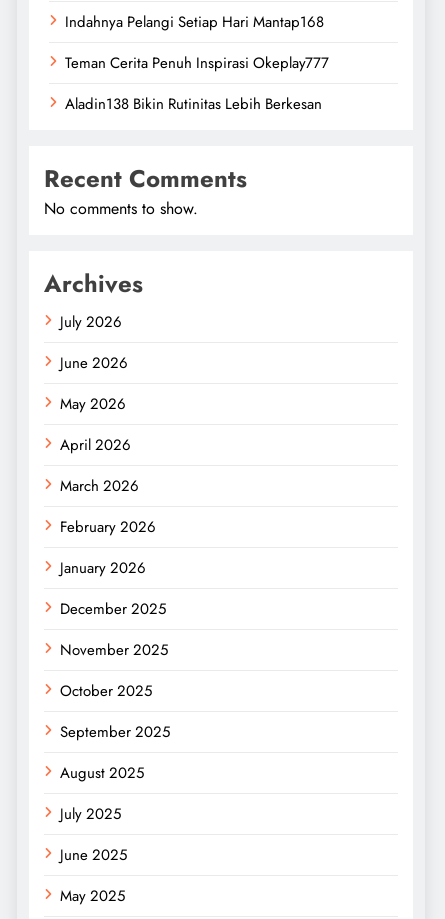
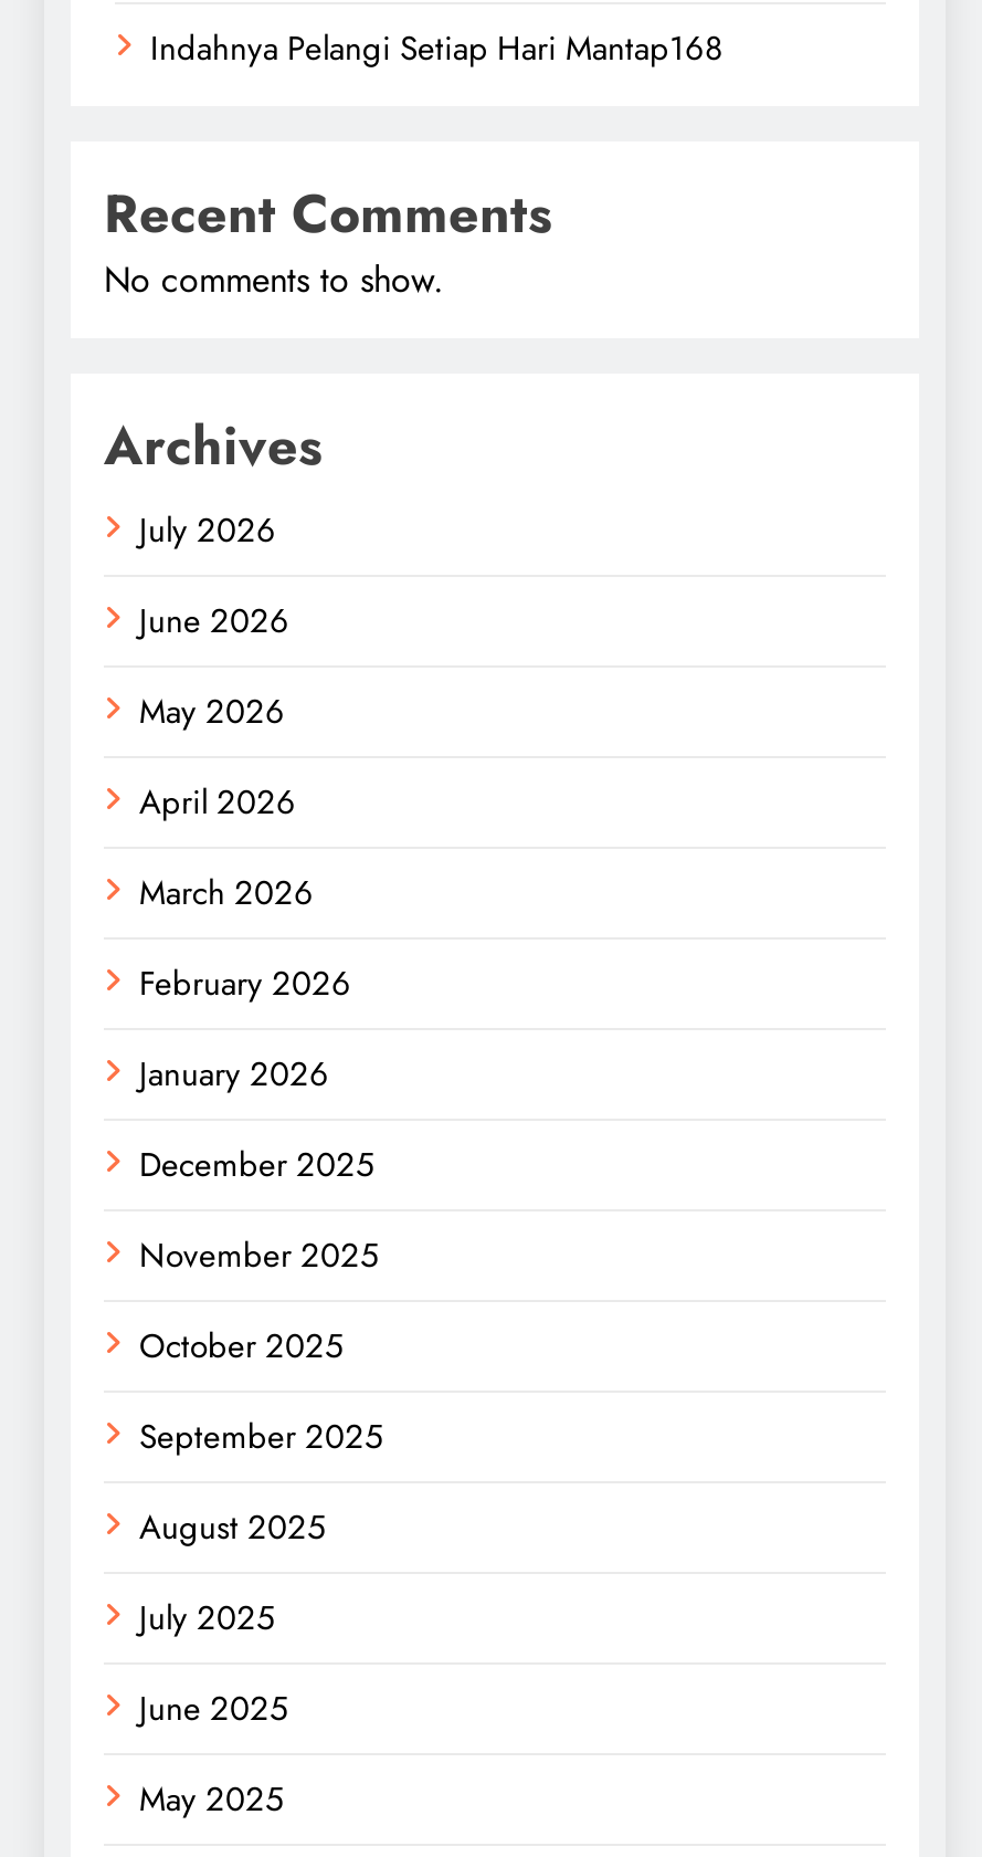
- Teman Cerita Penuh Inspirasi Okeplay777
- Aladin138 Bikin Rutinitas Lebih Berkesan
